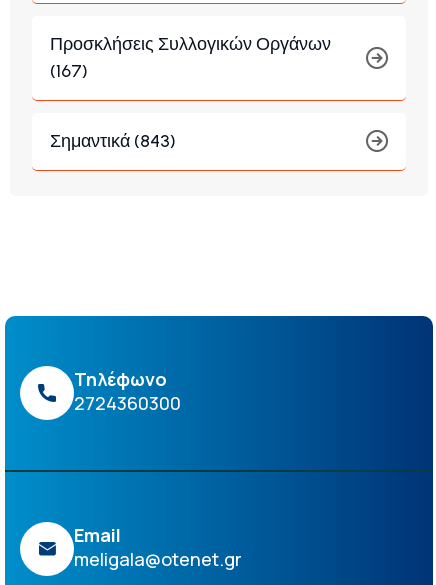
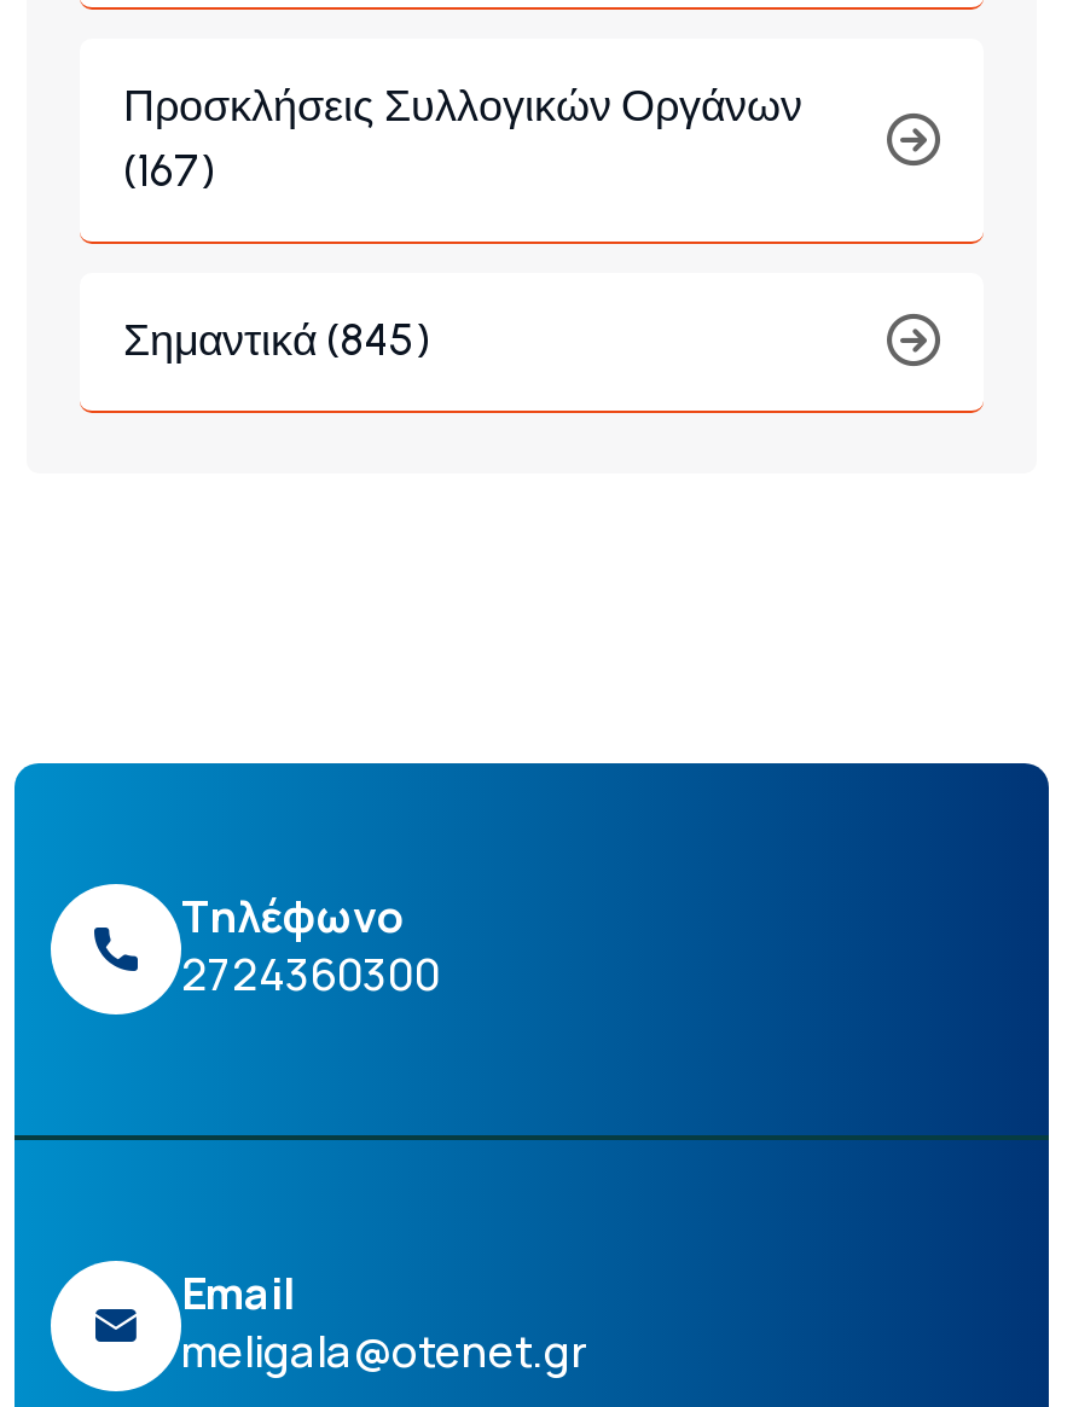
- Σημαντικά (843)
+ Σημαντικά (845)
